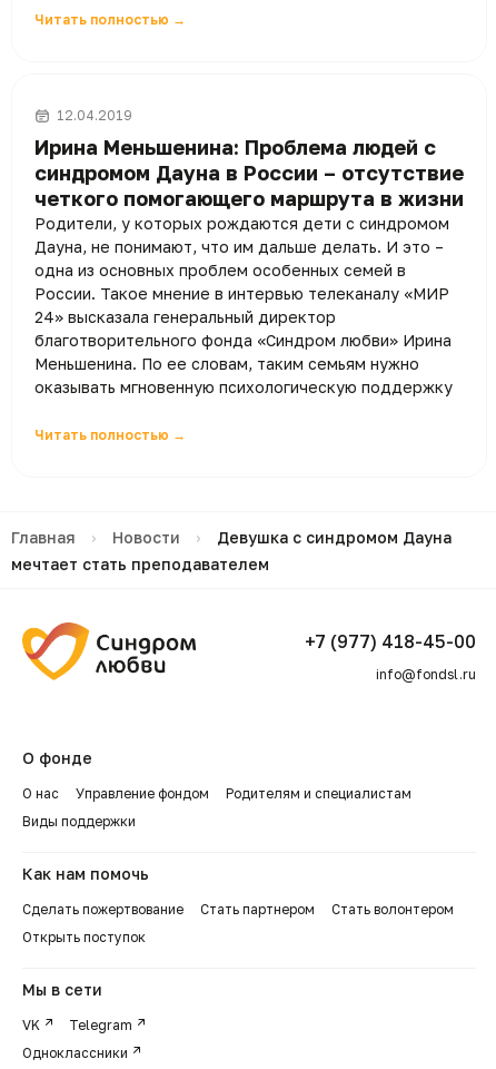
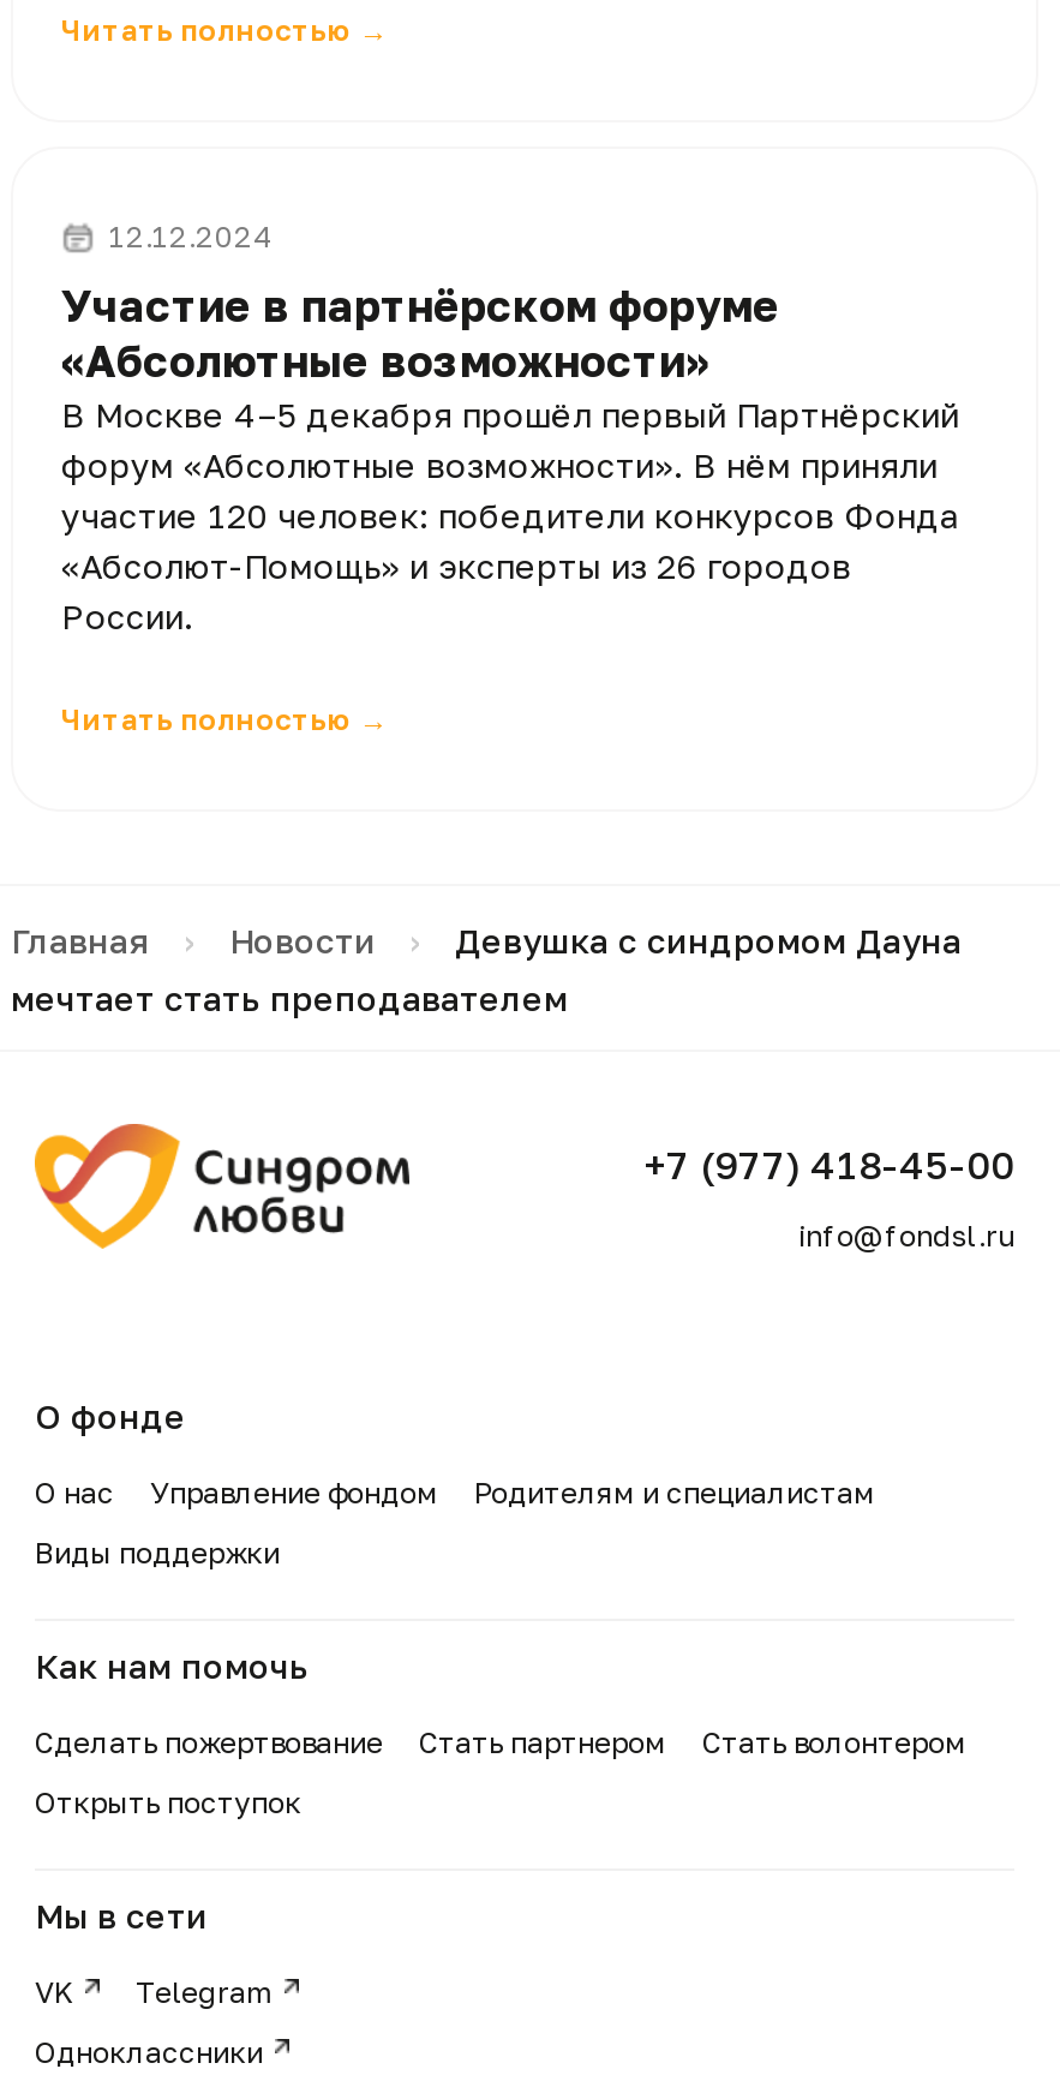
- 12.04.2019
+ 12.12.2024

- Ирина Меньшенина: Проблема людей с
- синдромом Дауна в России – отсутствие
- четкого помогающего маршрута в жизни
- Родители, у которых рождаются дети с синдромом
- Дауна, не понимают, что им дальше делать. И это –
- одна из основных проблем особенных семей в
- России. Такое мнение в интервью телеканалу «МИР
- 24» высказала генеральный директор
- благотворительного фонда «Синдром любви» Ирина
- Меньшенина. По ее словам, таким семьям нужно
- оказывать мгновенную психологическую поддержку
+ Участие в партнёрском форуме
+ «Абсолютные возможности»
+ В Москве 4–5 декабря прошёл первый Партнёрский
+ форум «Абсолютные возможности». В нём приняли
+ участие 120 человек: победители конкурсов Фонда
+ «Абсолют-Помощь» и эксперты из 26 городов
+ России.
